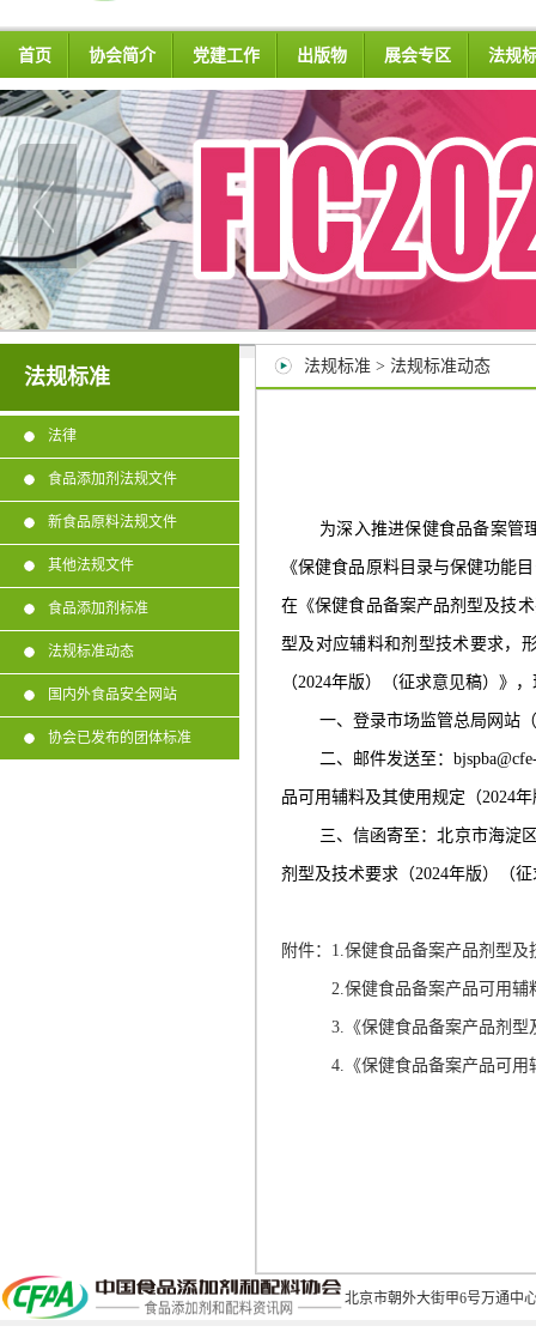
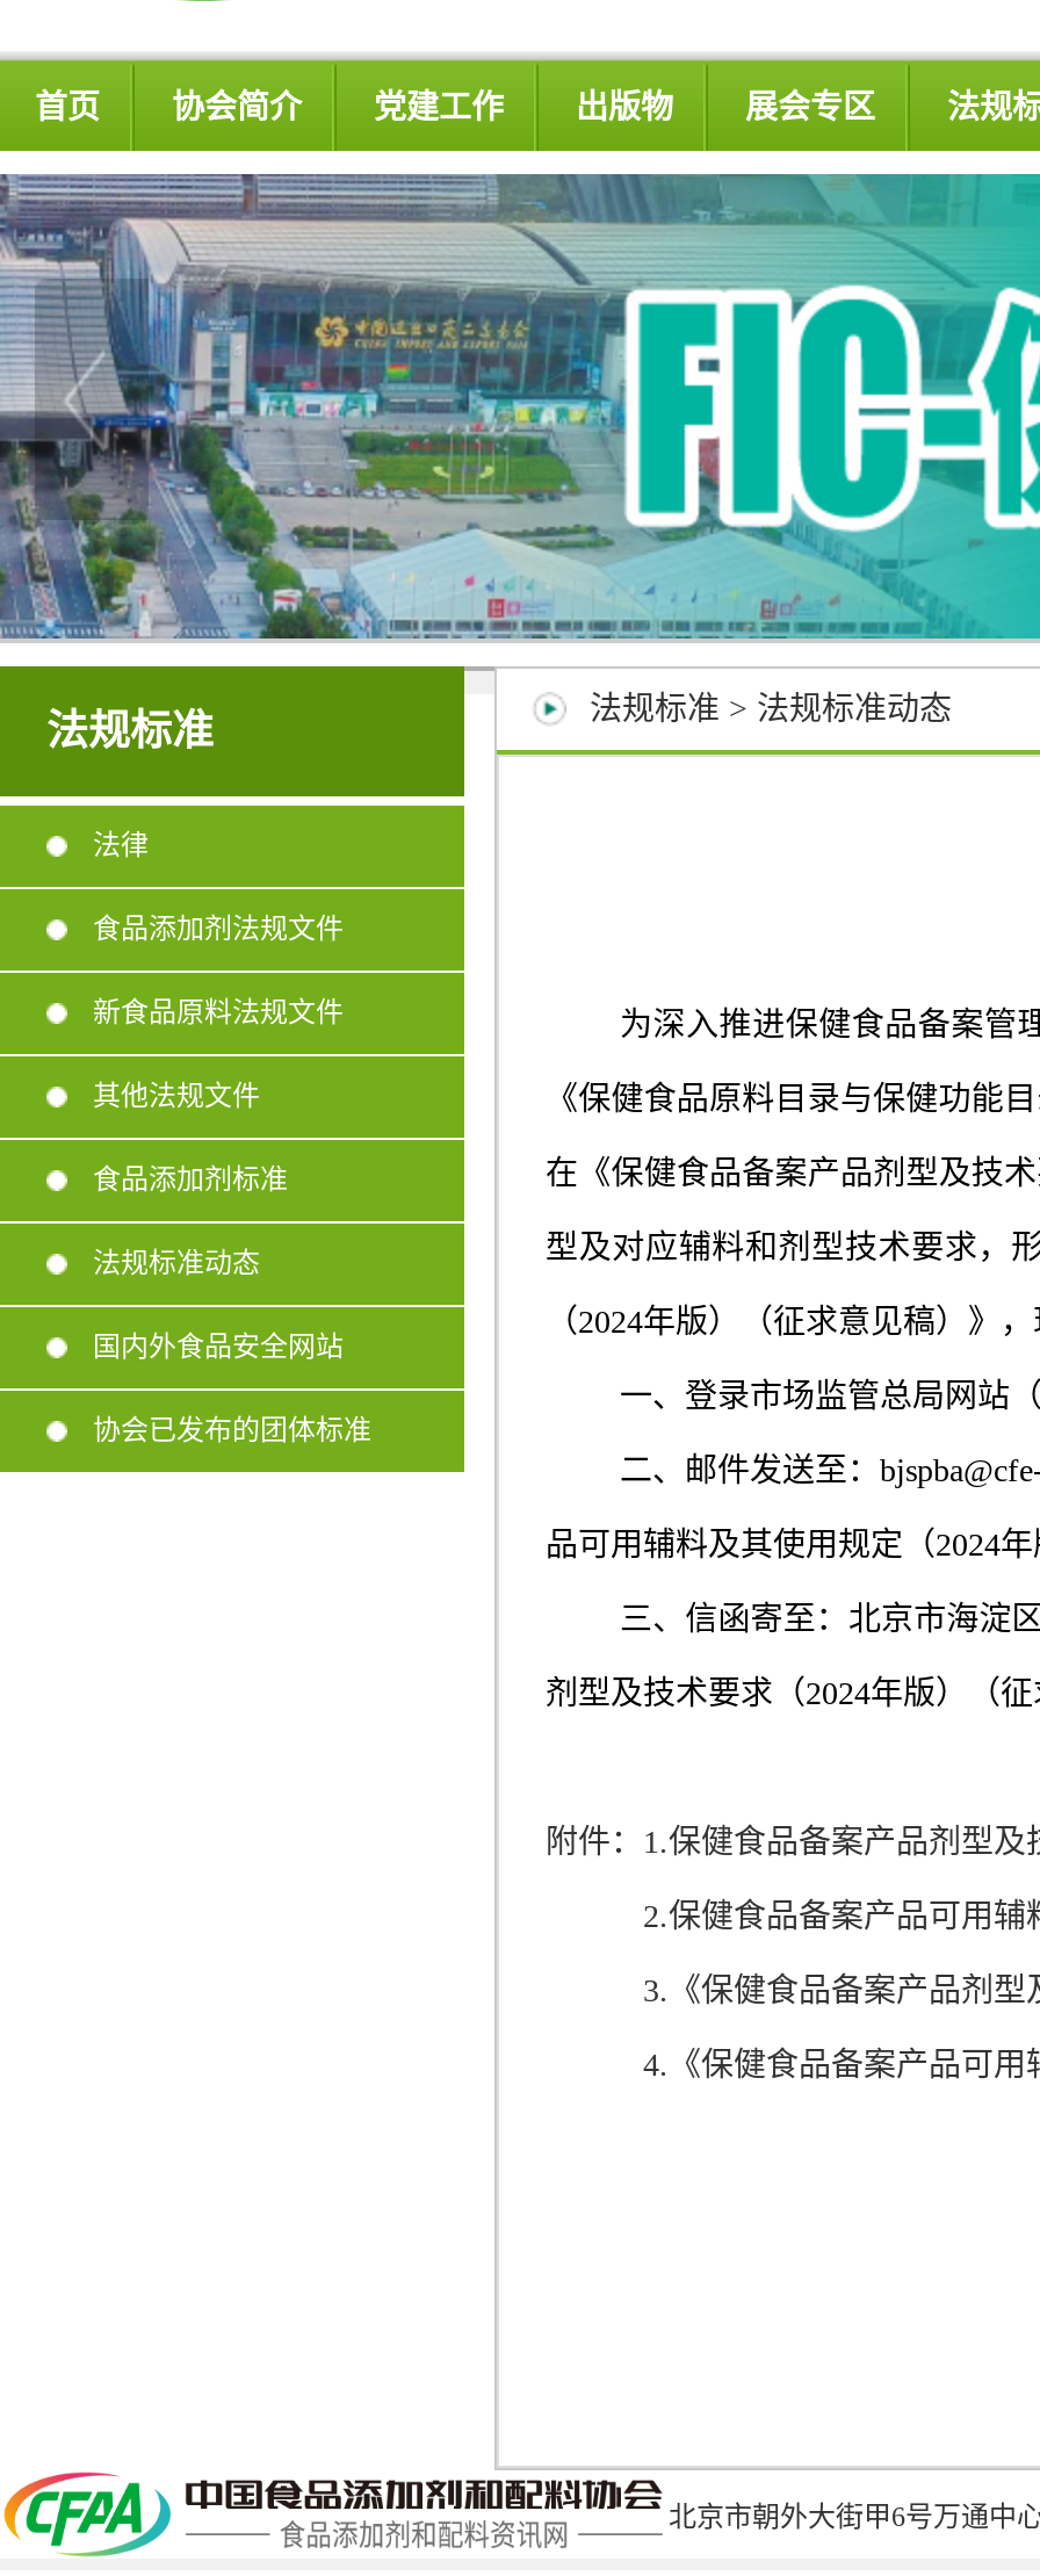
- [image]
+ [image]
